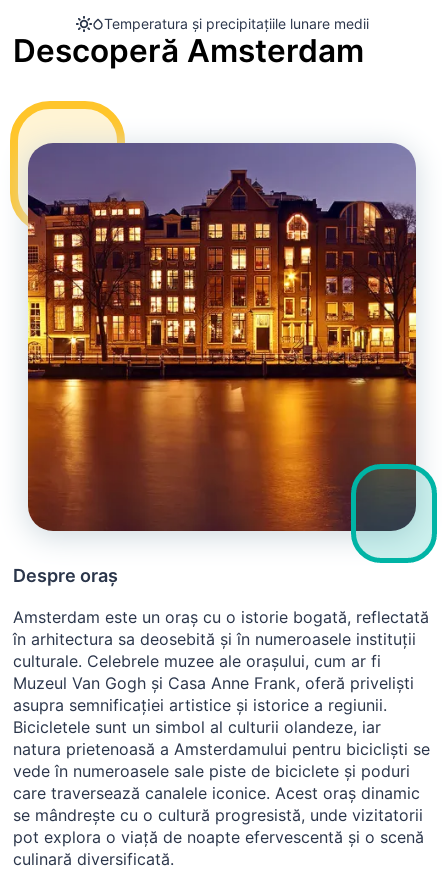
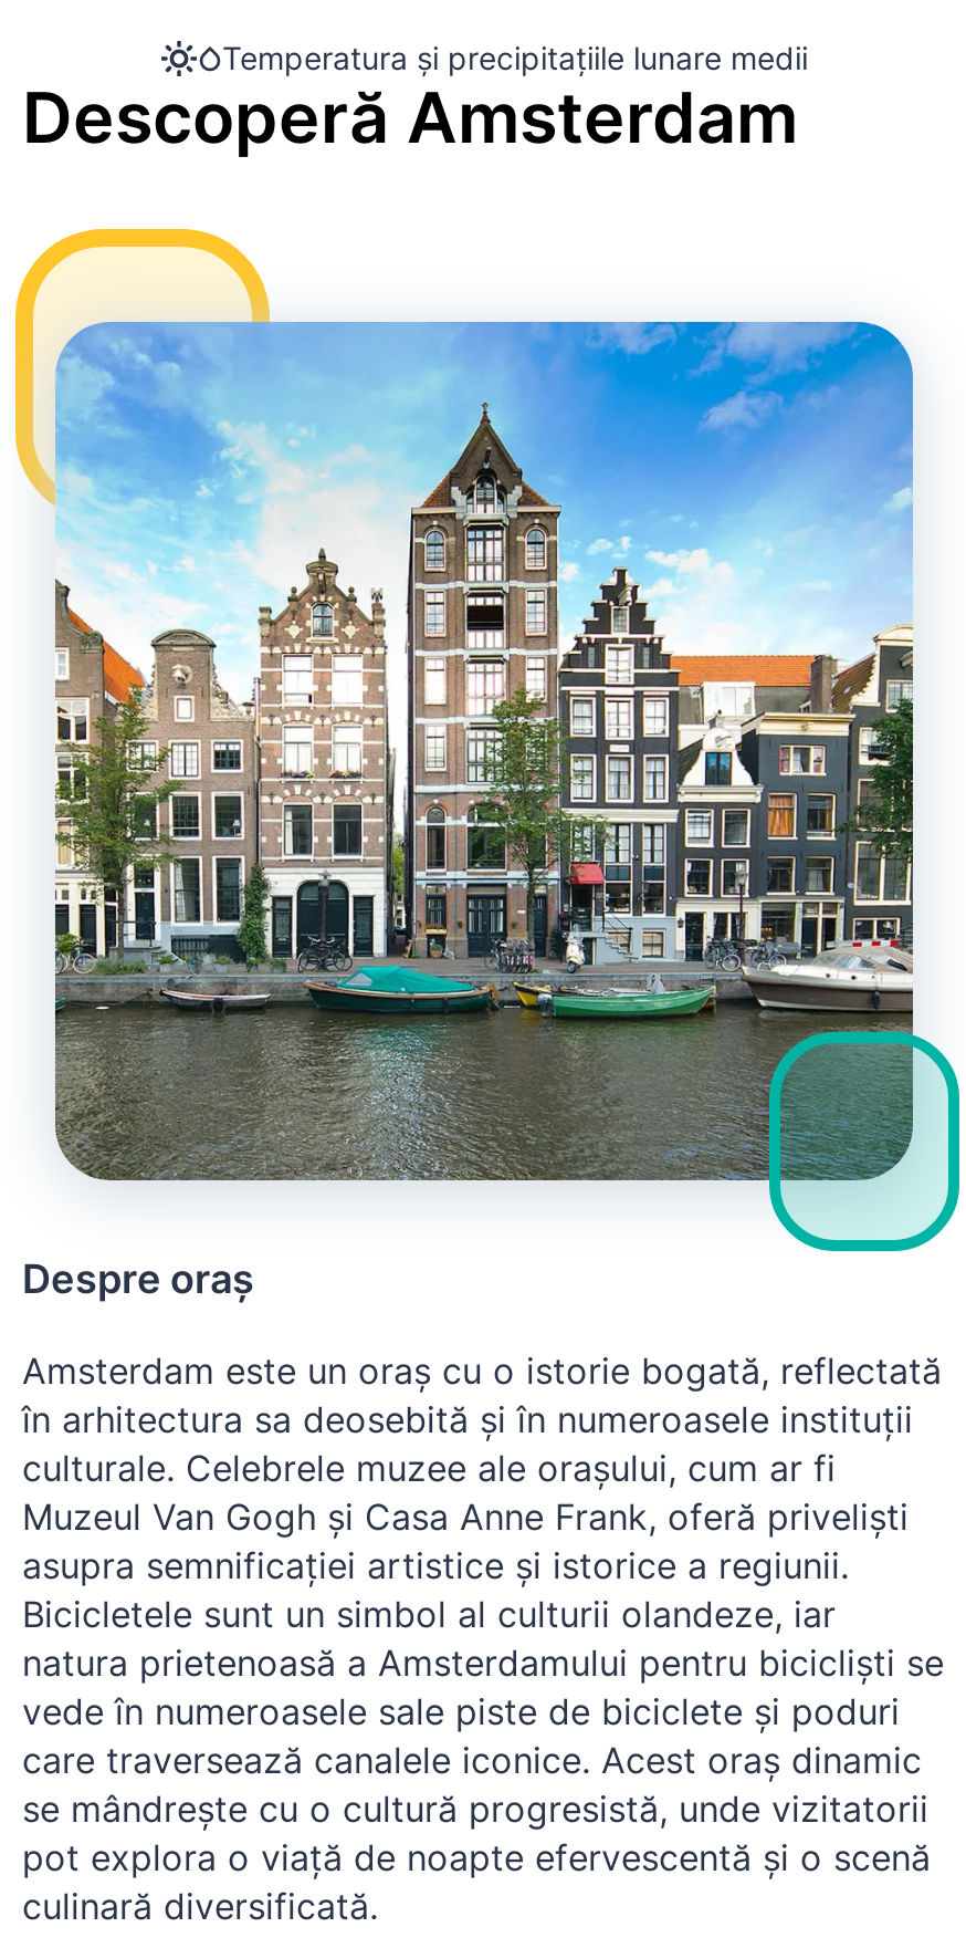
- [image]
+ [image]
